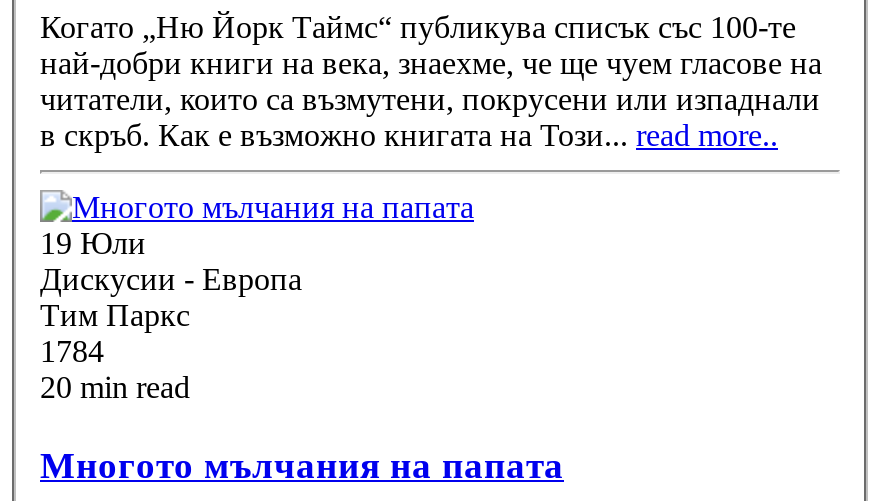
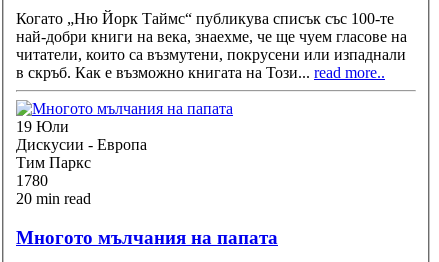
- 1784
+ 1780
